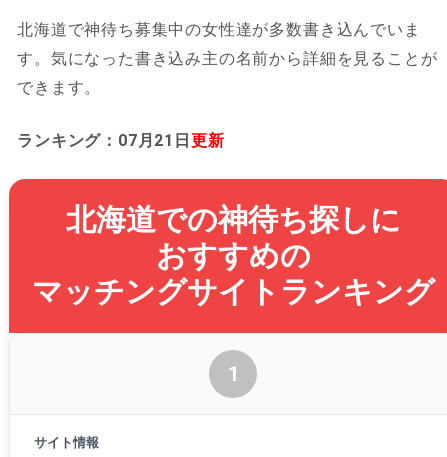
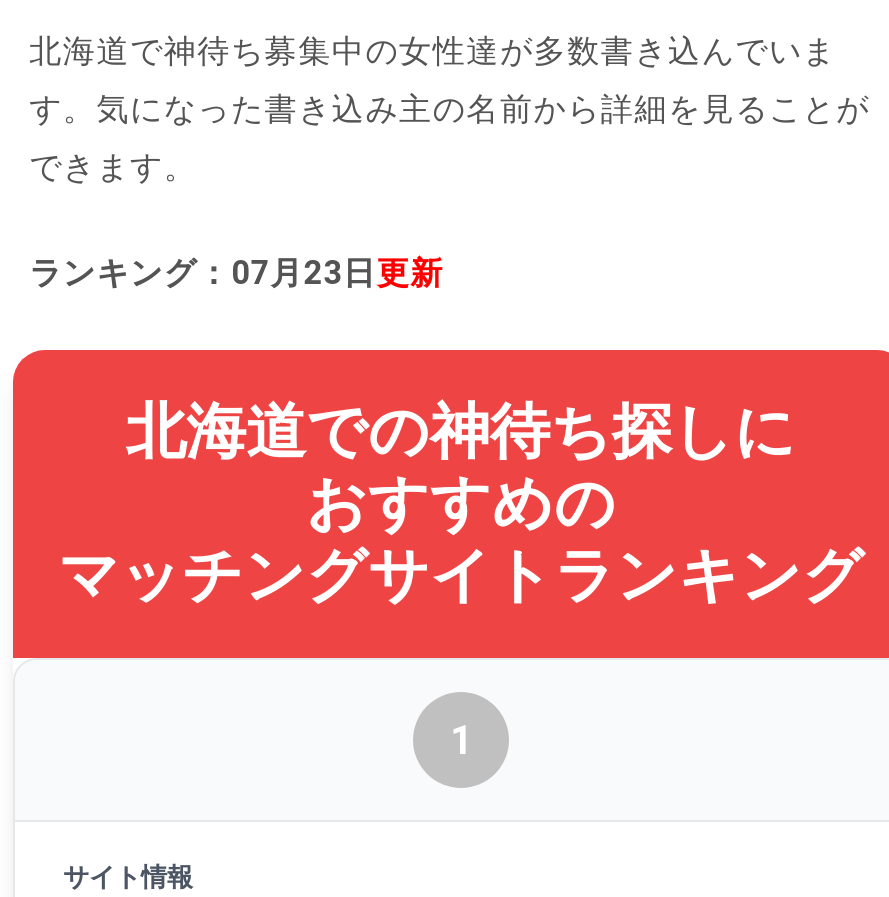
- ランキング：07月21日更新
+ ランキング：07月23日更新
